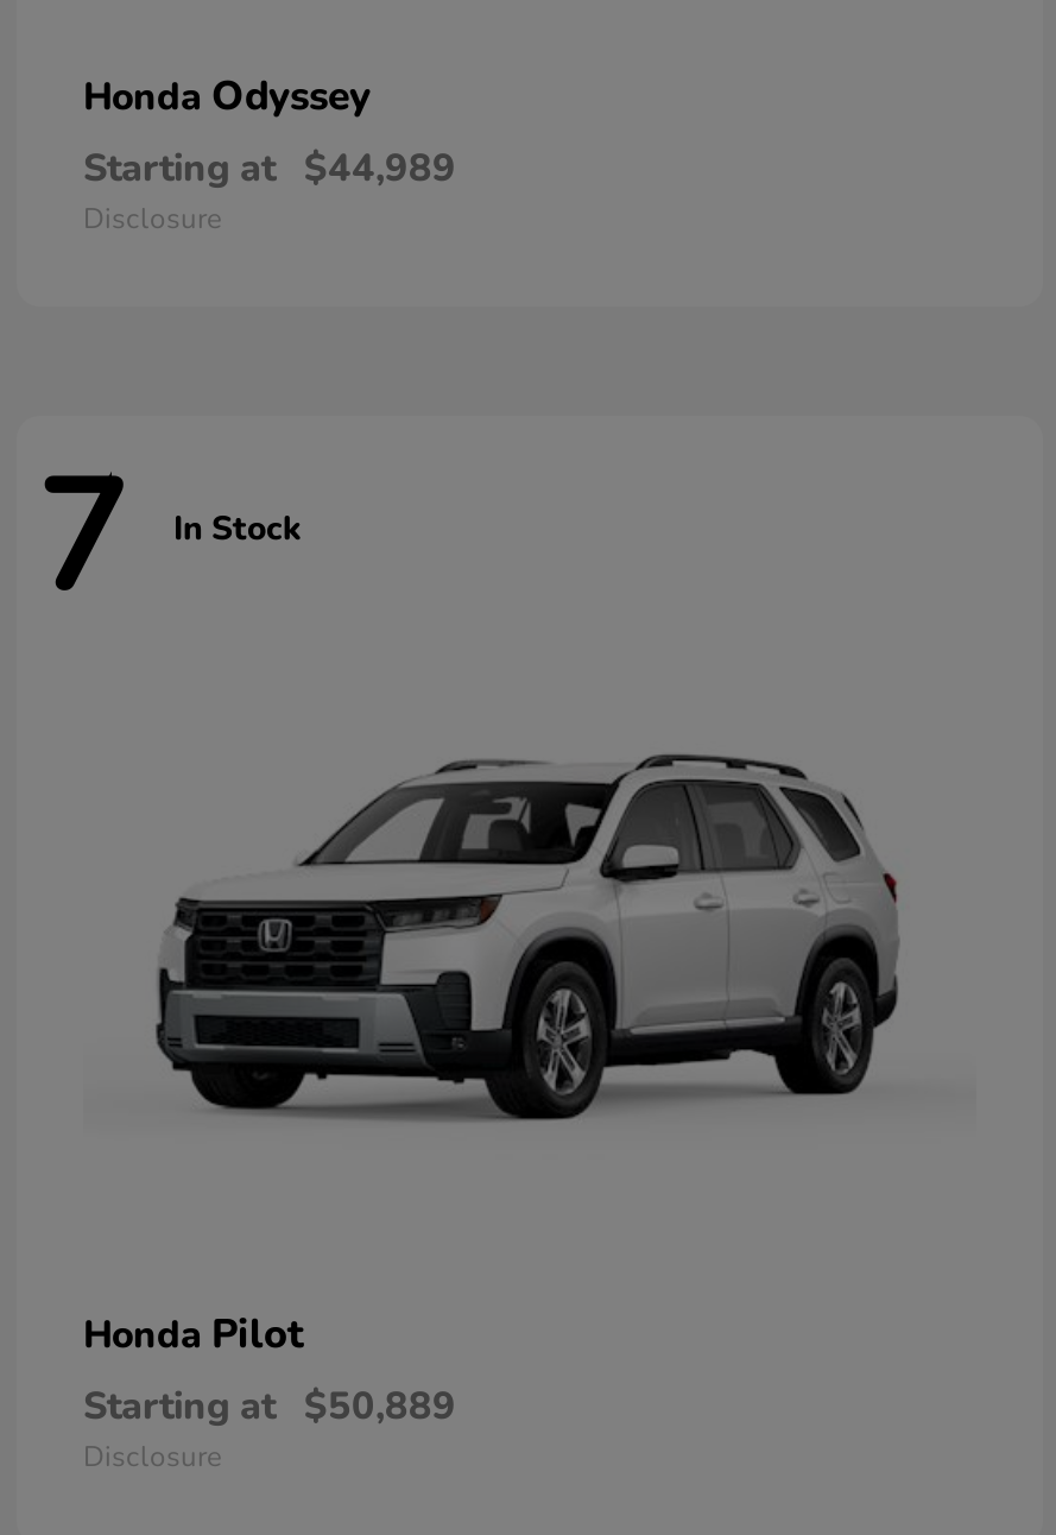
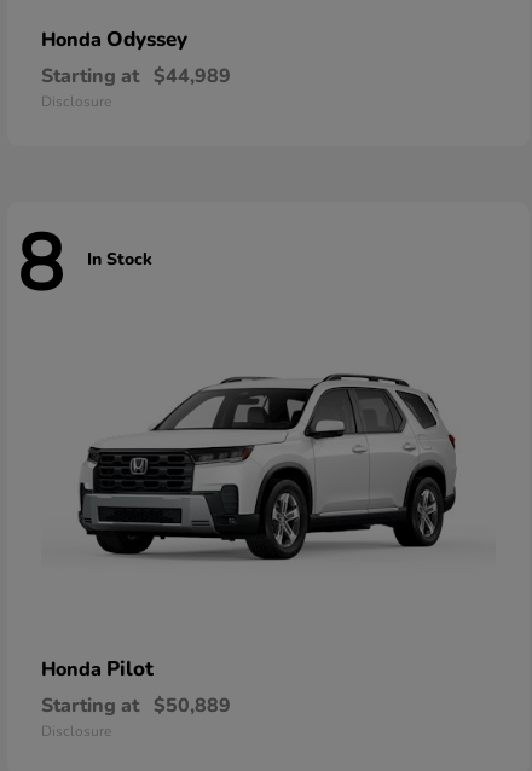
- 7 In Stock
+ 8 In Stock
